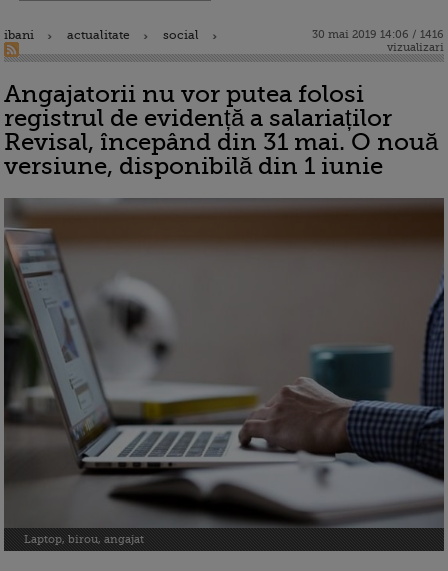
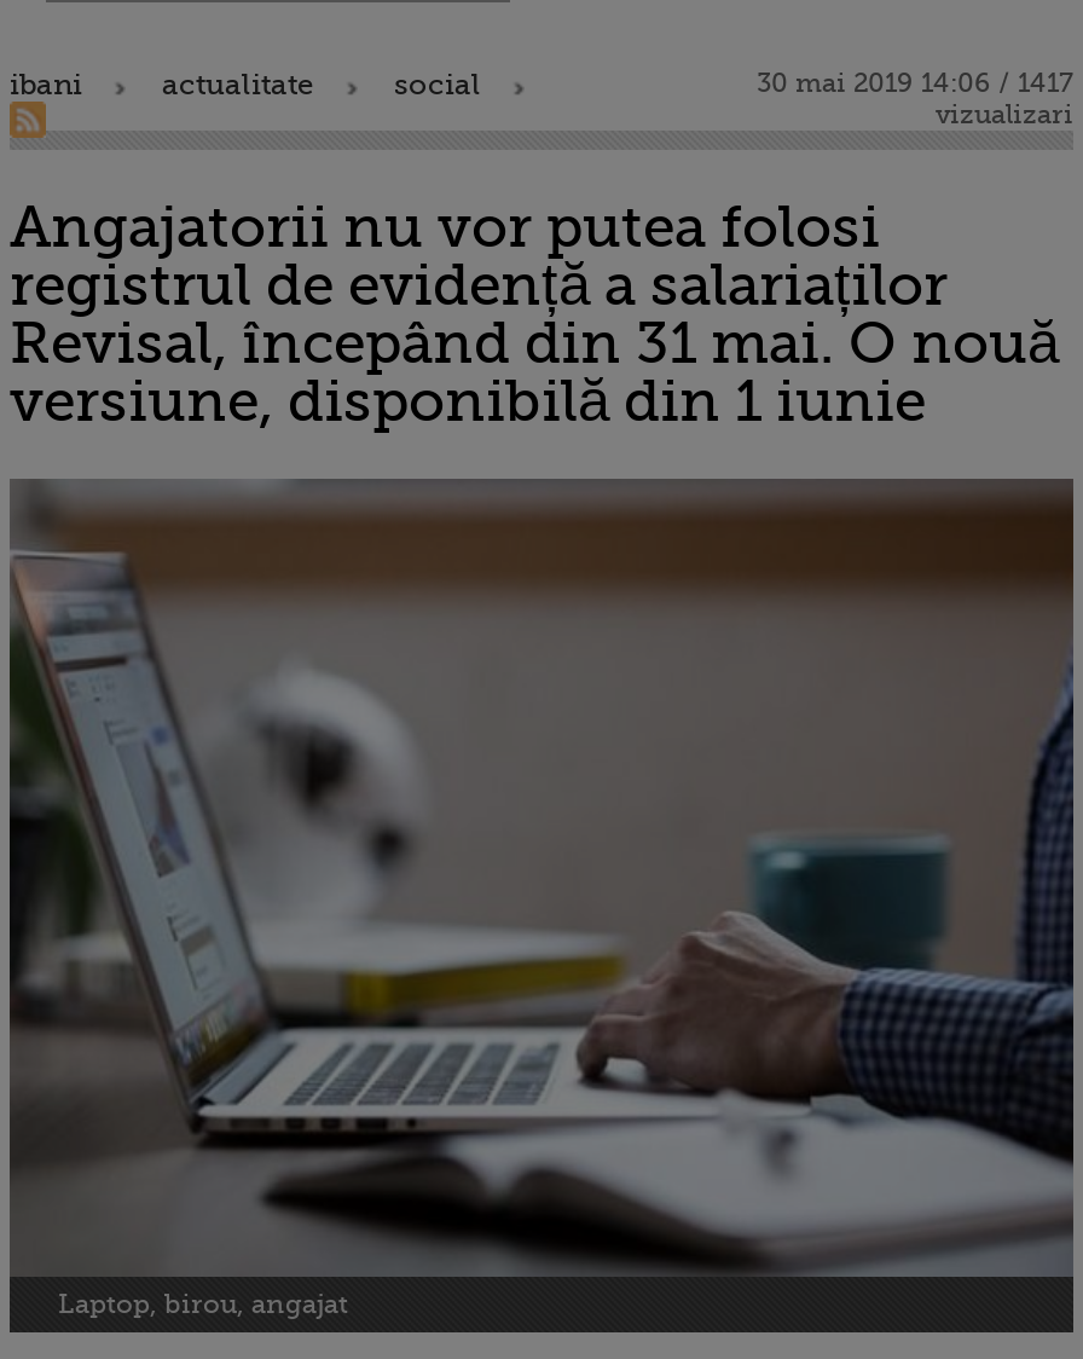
- 30 mai 2019 14:06 / 1416
+ 30 mai 2019 14:06 / 1417
